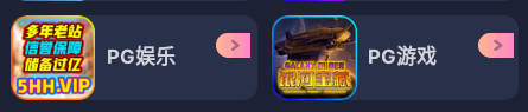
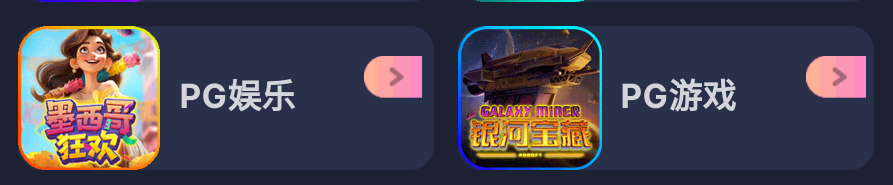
- [image]
+ [image]
